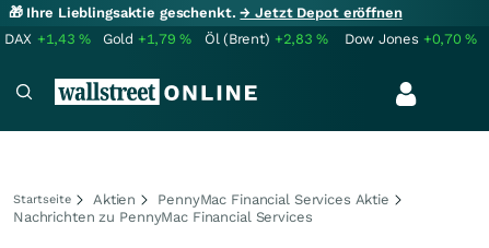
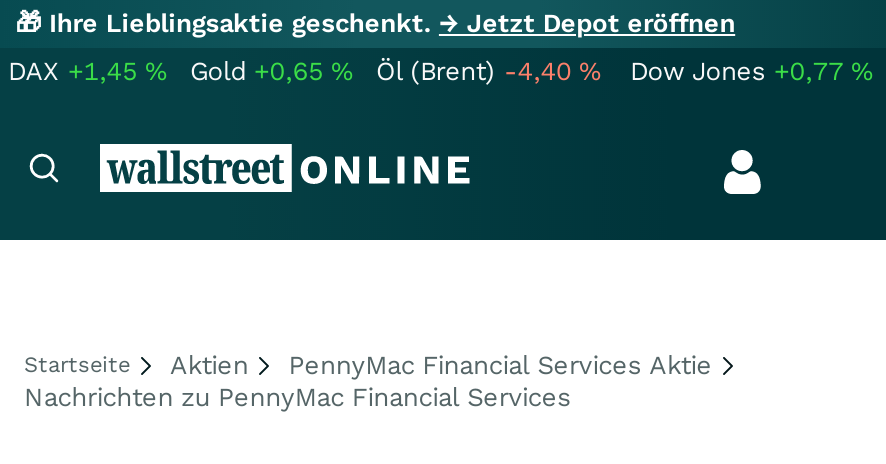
- DAX +1,43%
+ DAX +1,45%

- Gold +1,79%
+ Gold +0,65%

- Öl (Brent) +2,83%
+ Öl (Brent) -4,40%

- Dow Jones +0,70%
+ Dow Jones +0,77%
